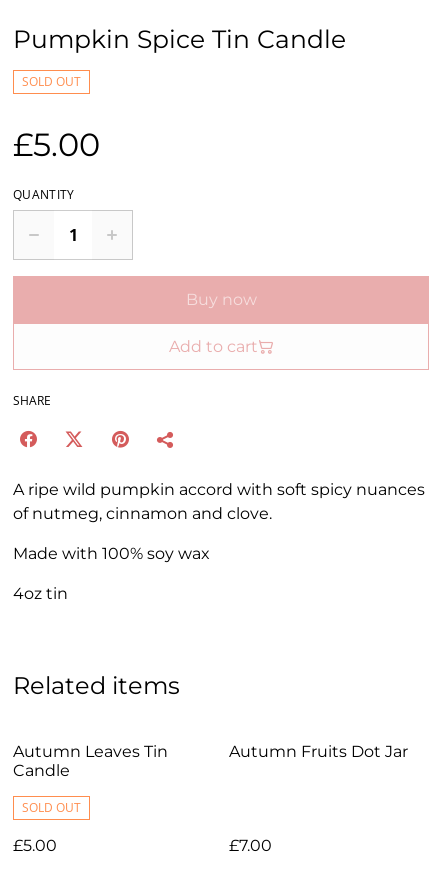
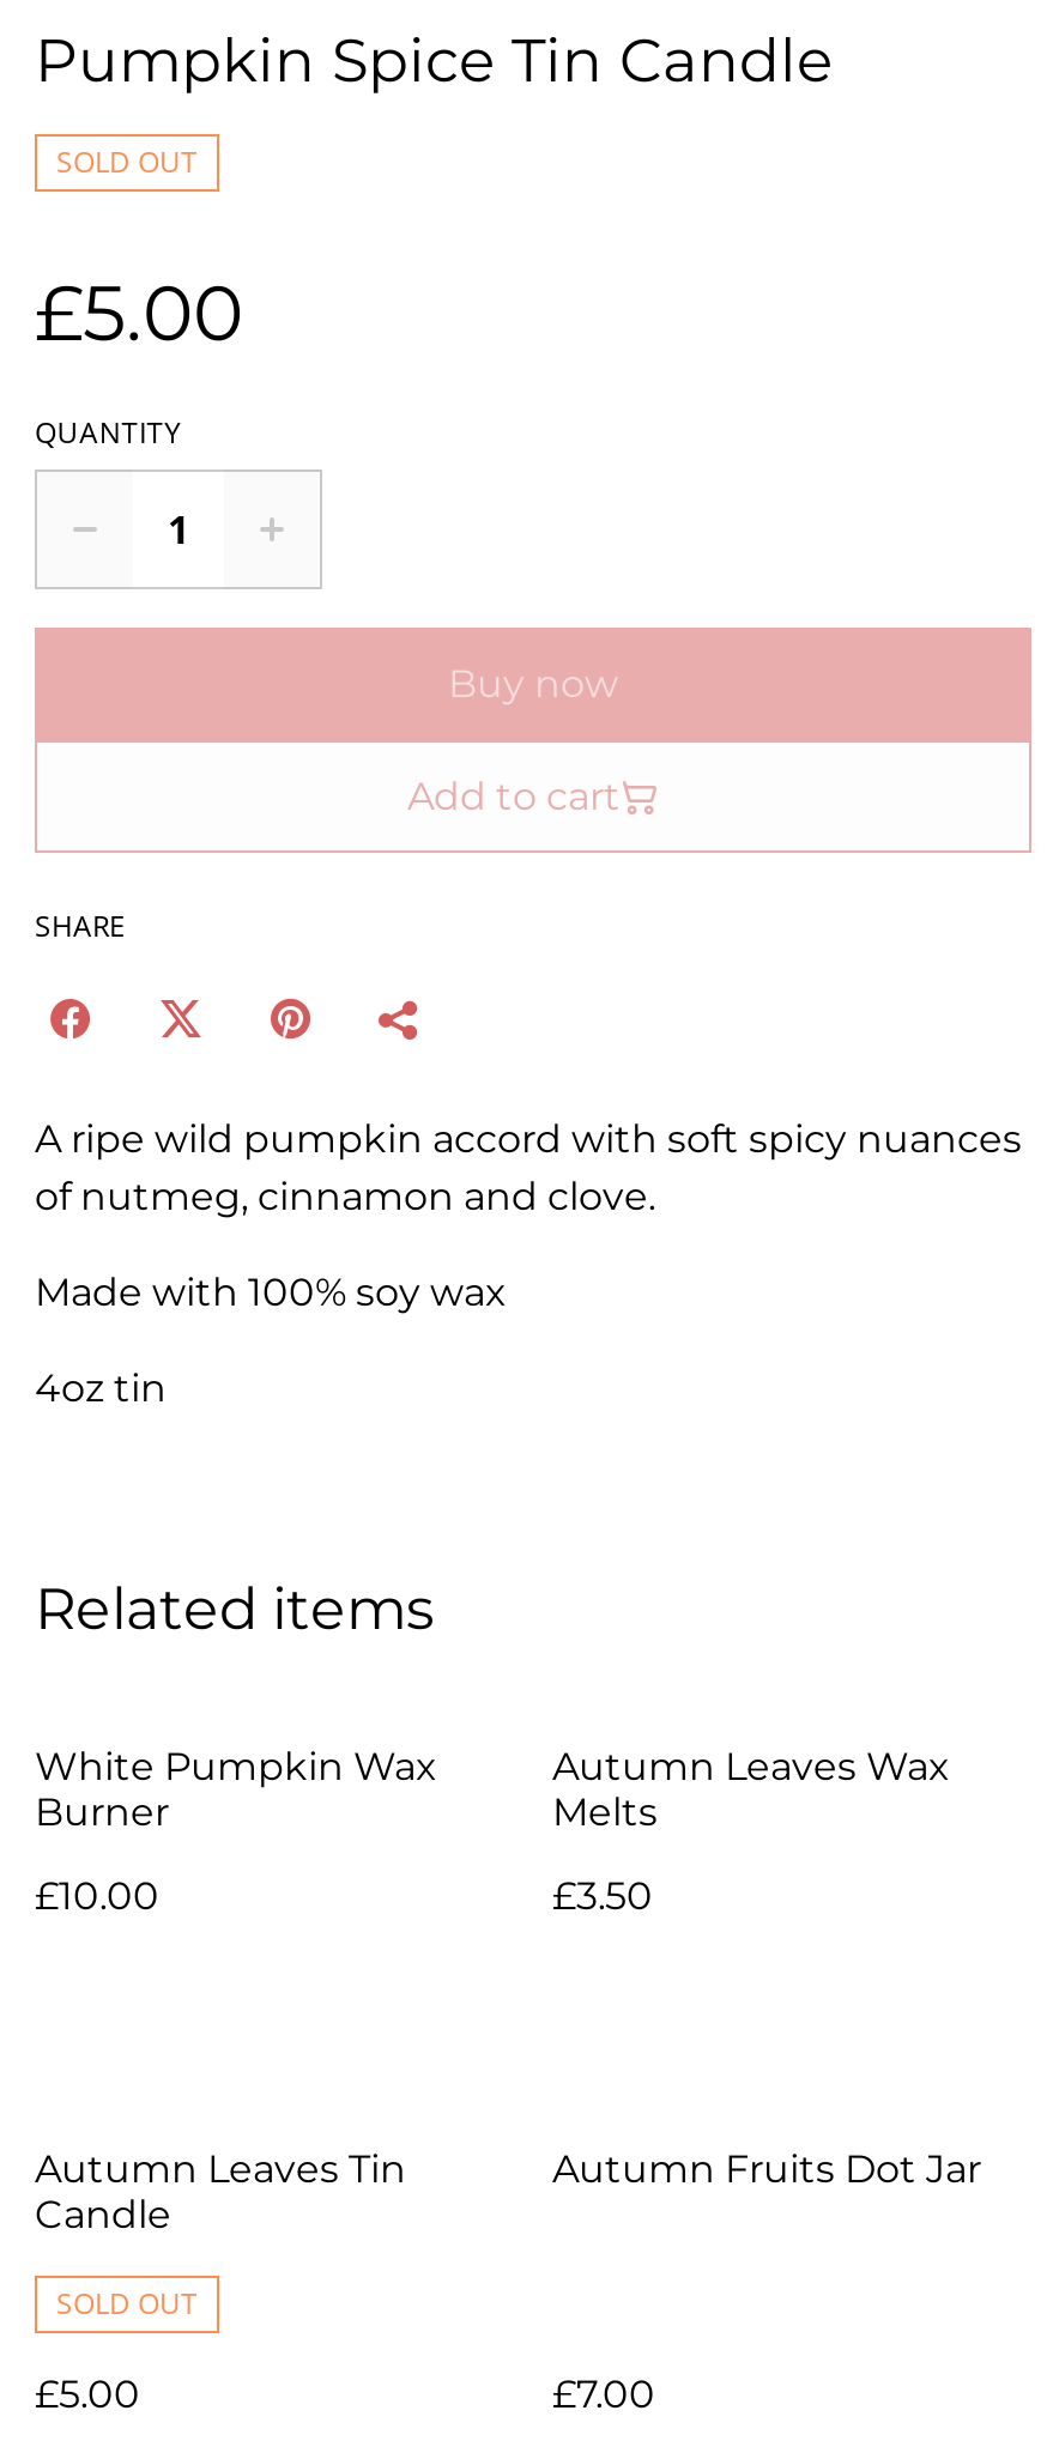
+ White Pumpkin Wax
+ Burner
+ £10.00

+ Autumn Leaves Wax
+ Melts
+ £3.50
